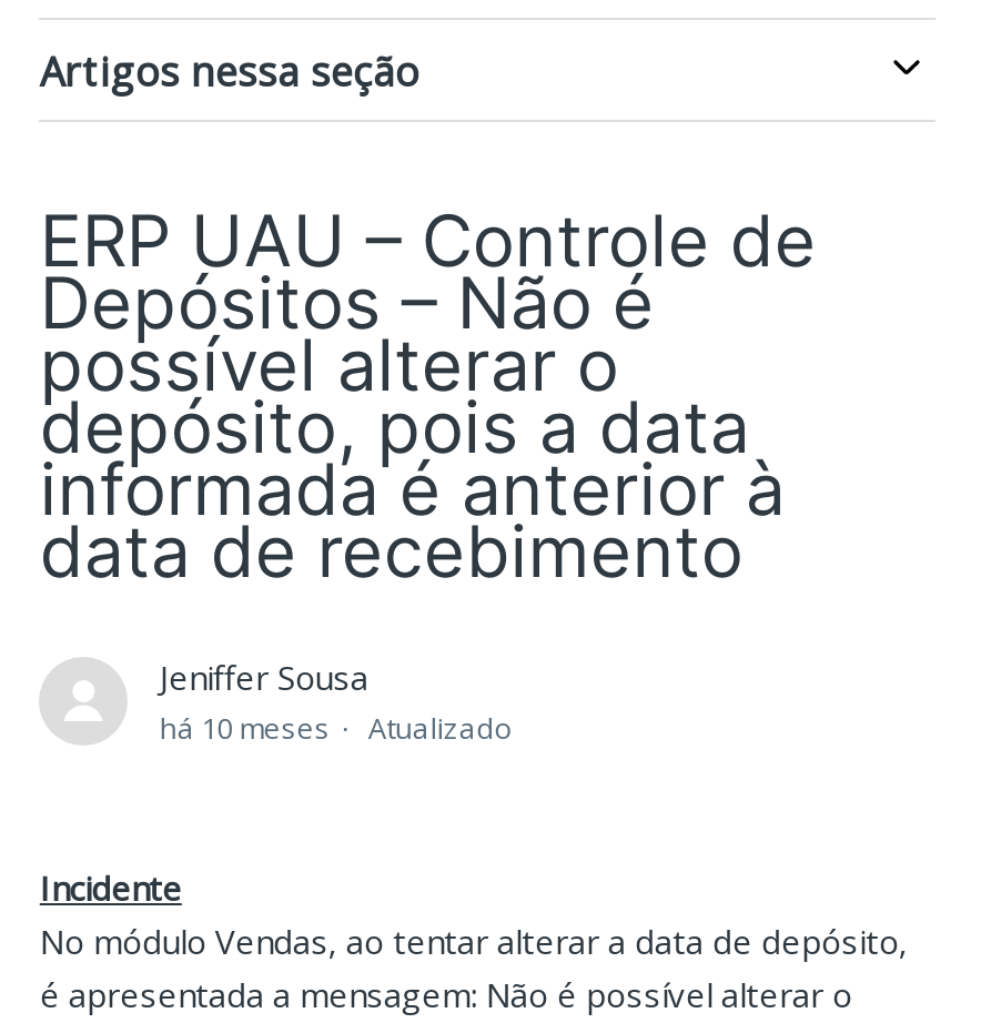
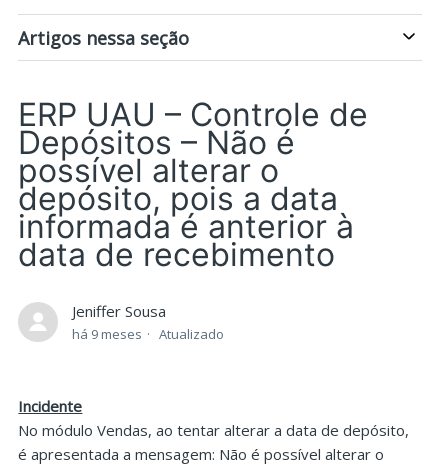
- há 10 meses Atualizado
+ há 9 meses Atualizado
